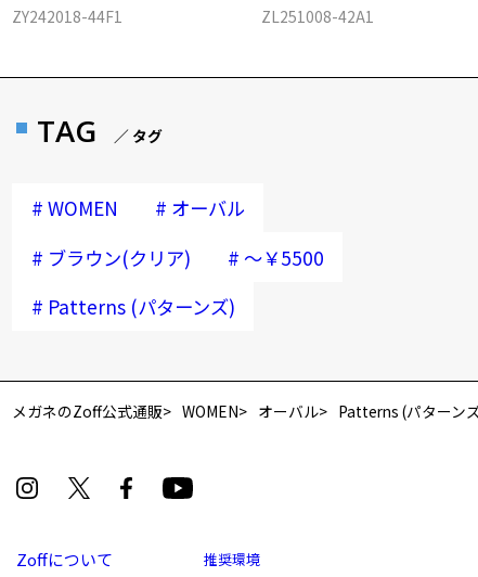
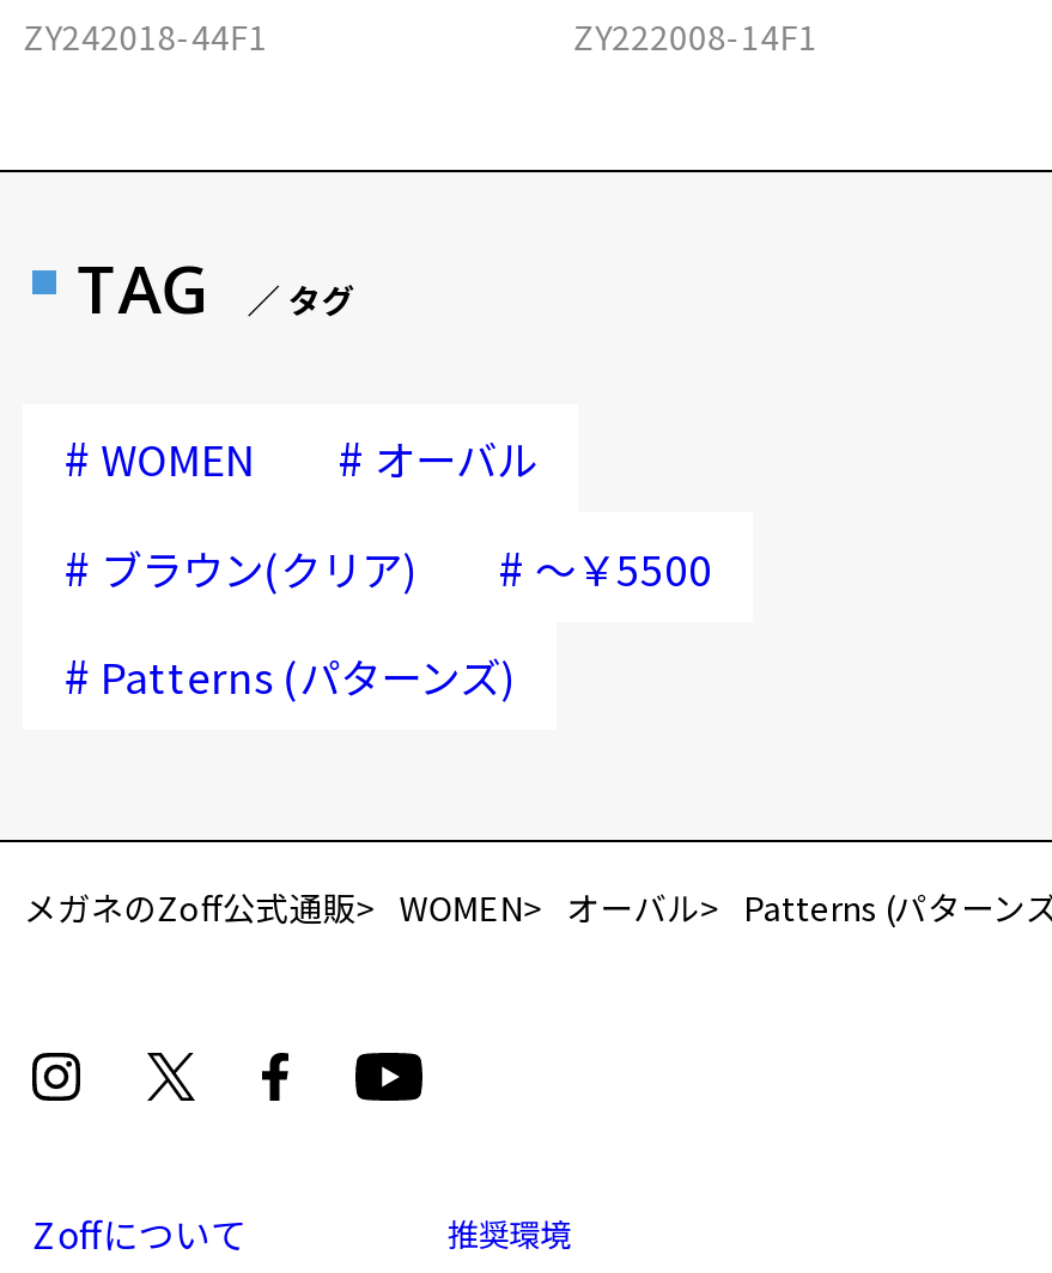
- ZL251008-42A1
+ ZY222008-14F1
